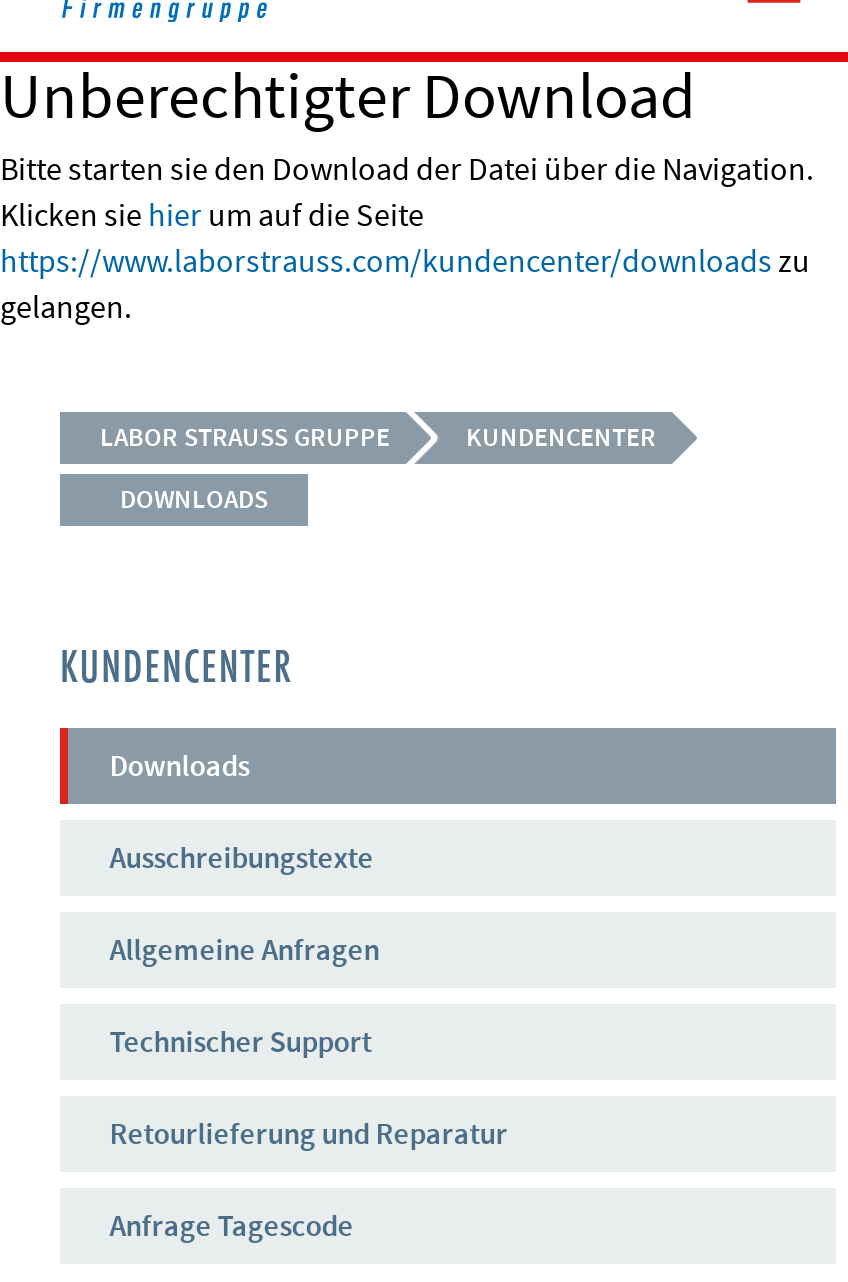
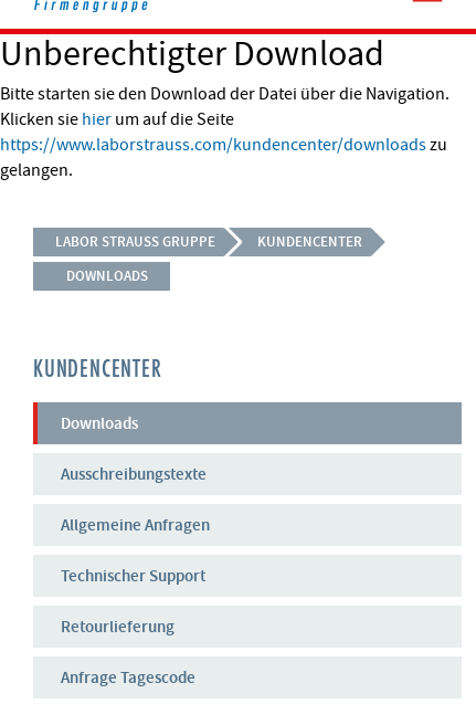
- Retourlieferung und Reparatur
+ Retourlieferung
